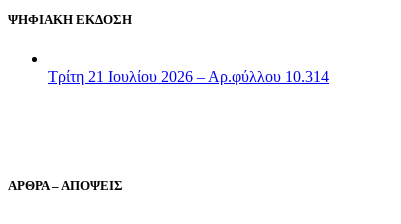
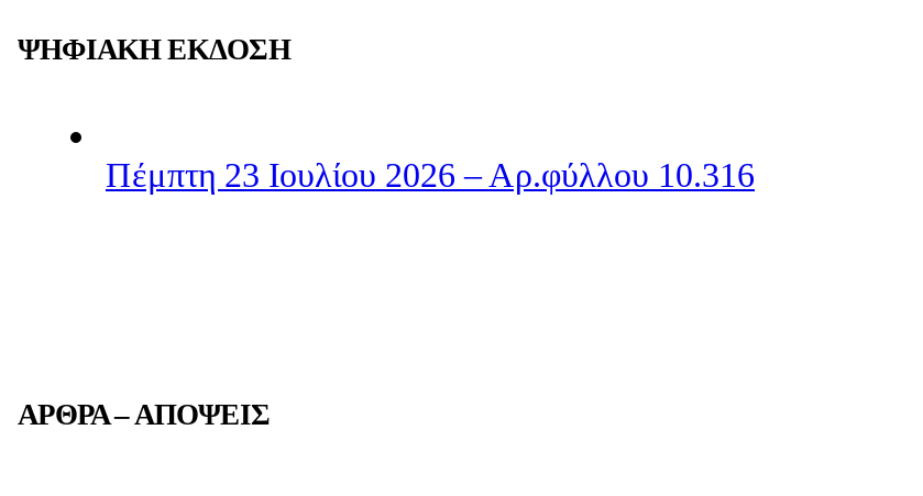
- Τρίτη 21 Ιουλίου 2026 – Αρ.φύλλου 10.314
+ Πέμπτη 23 Ιουλίου 2026 – Αρ.φύλλου 10.316
